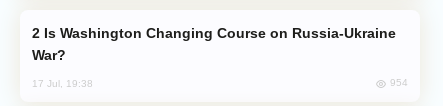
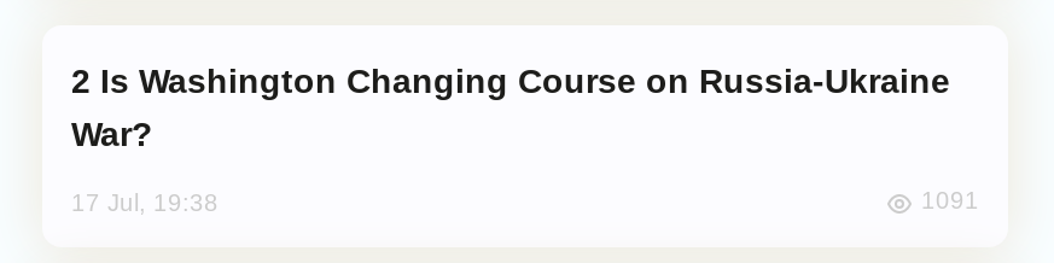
- 954
+ 1091
